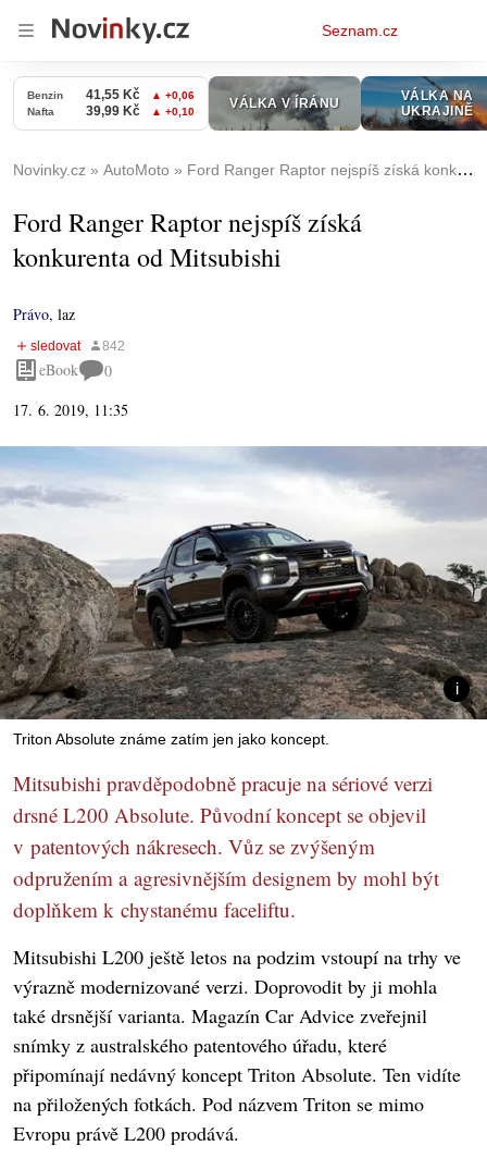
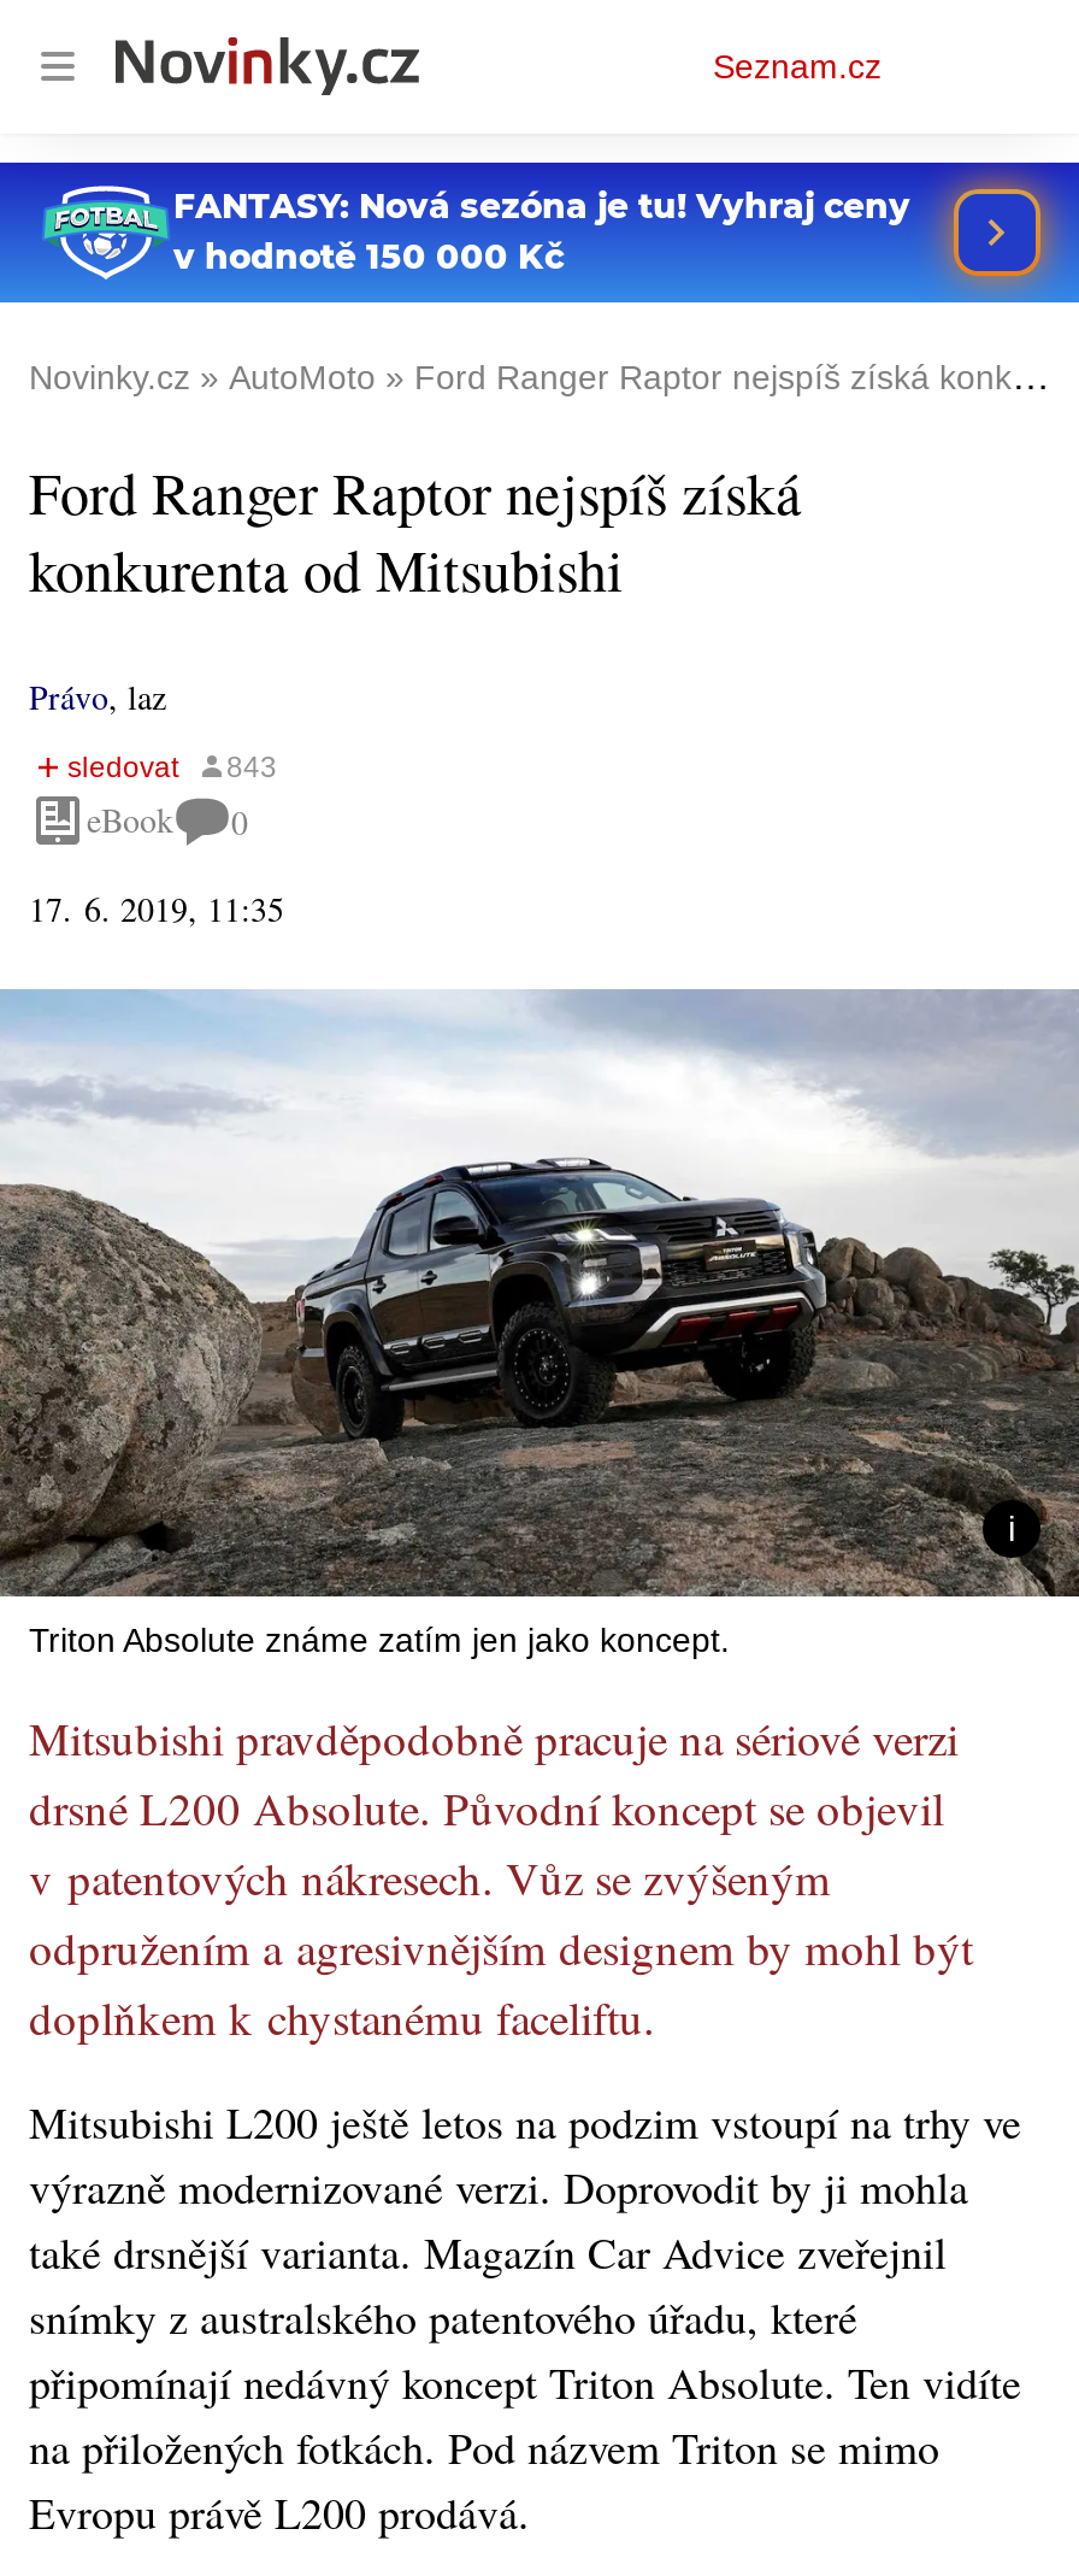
- [image]
+ [image]
